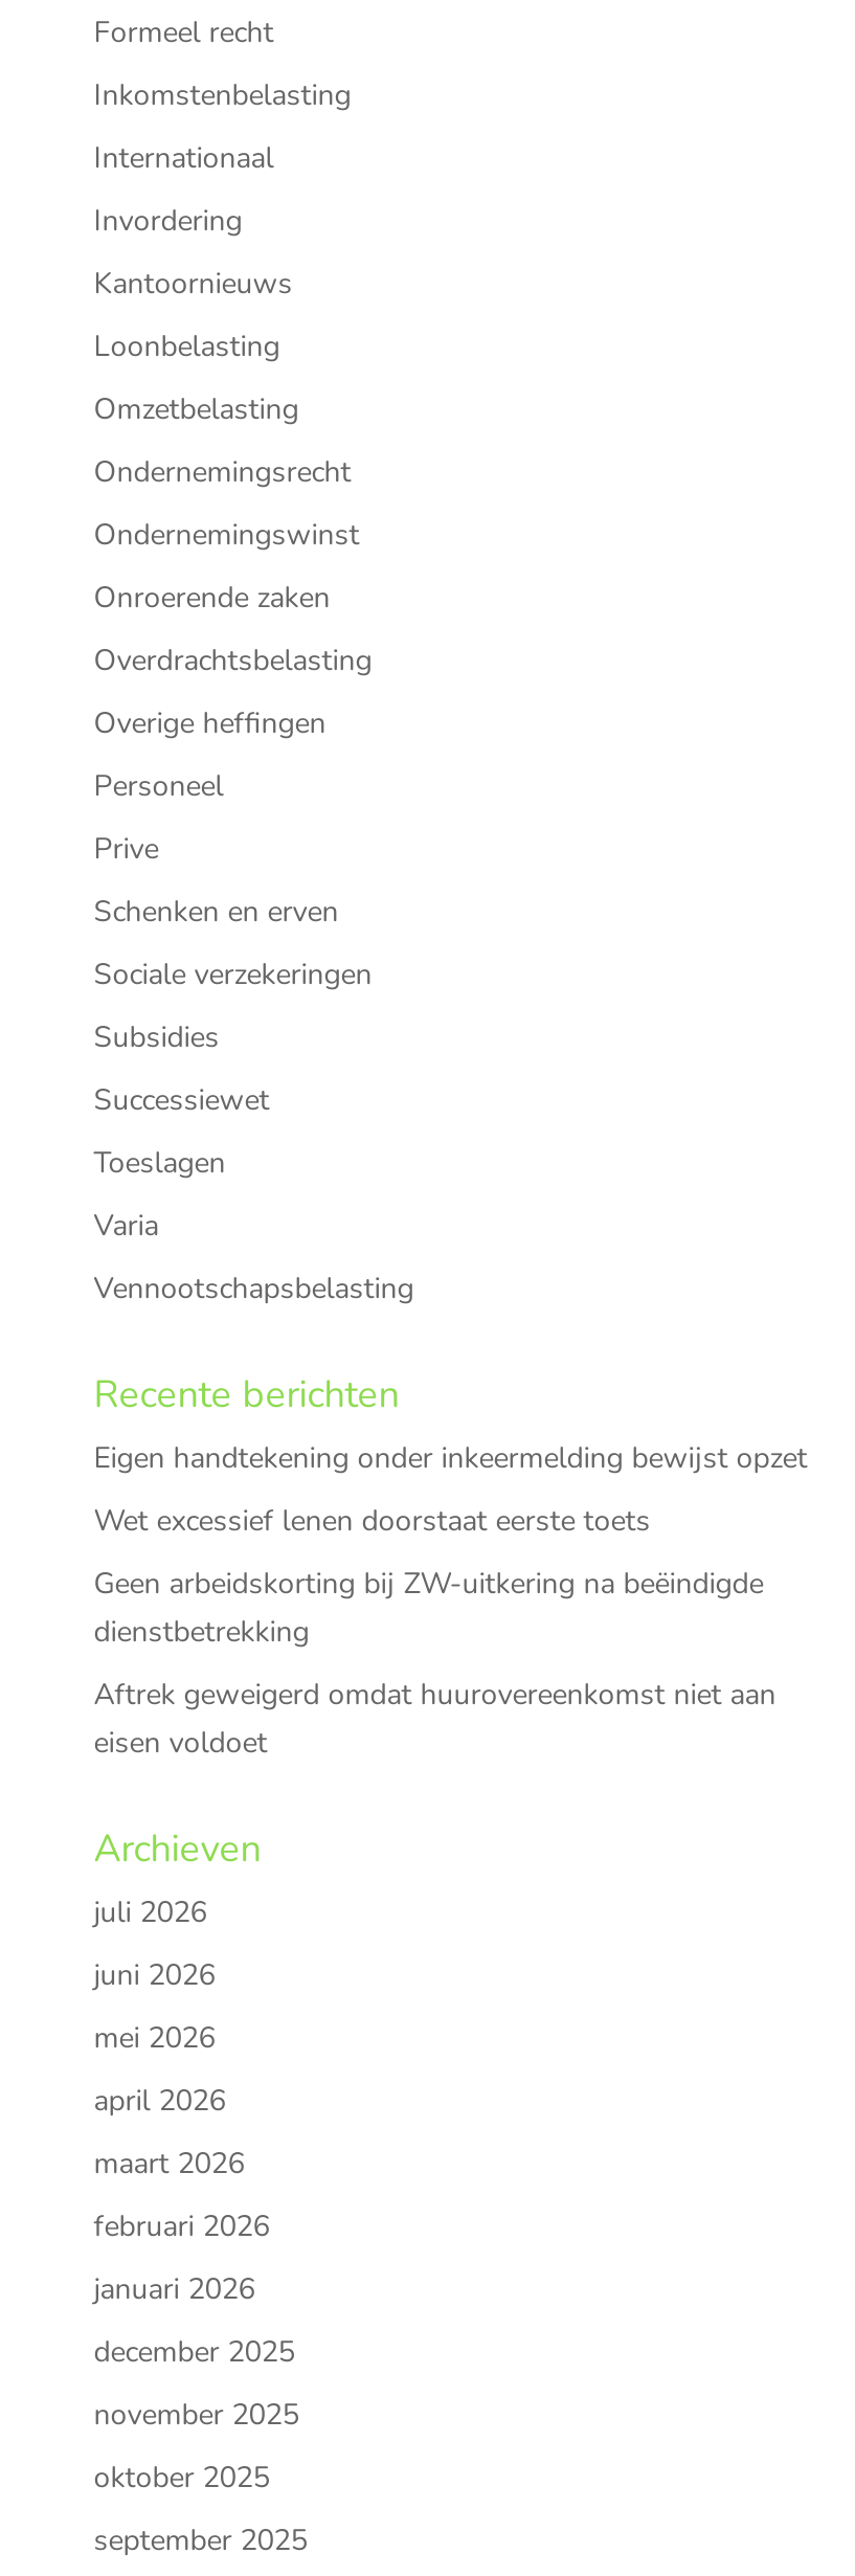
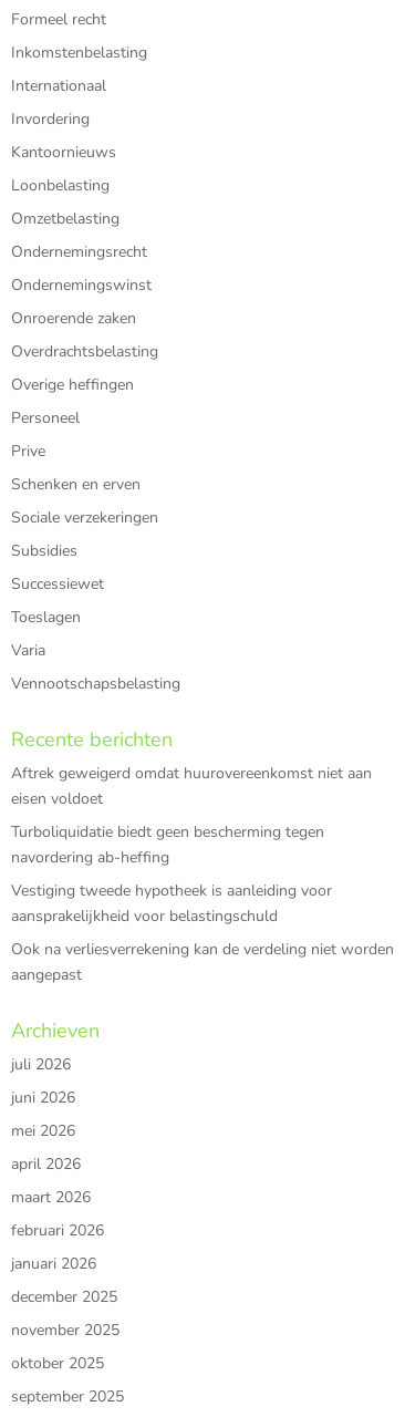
- Eigen handtekening onder inkeermelding bewijst opzet
- Wet excessief lenen doorstaat eerste toets
- Geen arbeidskorting bij ZW-uitkering na beëindigde
- dienstbetrekking

moved up: Aftrek geweigerd omdat huurovereenkomst niet aan | eisen voldoet

+ Turboliquidatie biedt geen bescherming tegen
+ navordering ab-heffing
+ Vestiging tweede hypotheek is aanleiding voor
+ aansprakelijkheid voor belastingschuld
+ Ook na verliesverrekening kan de verdeling niet worden
+ aangepast
